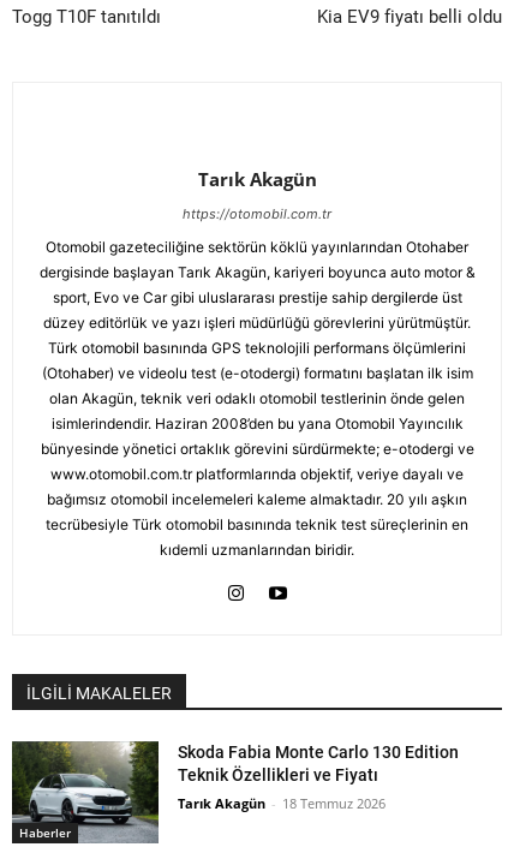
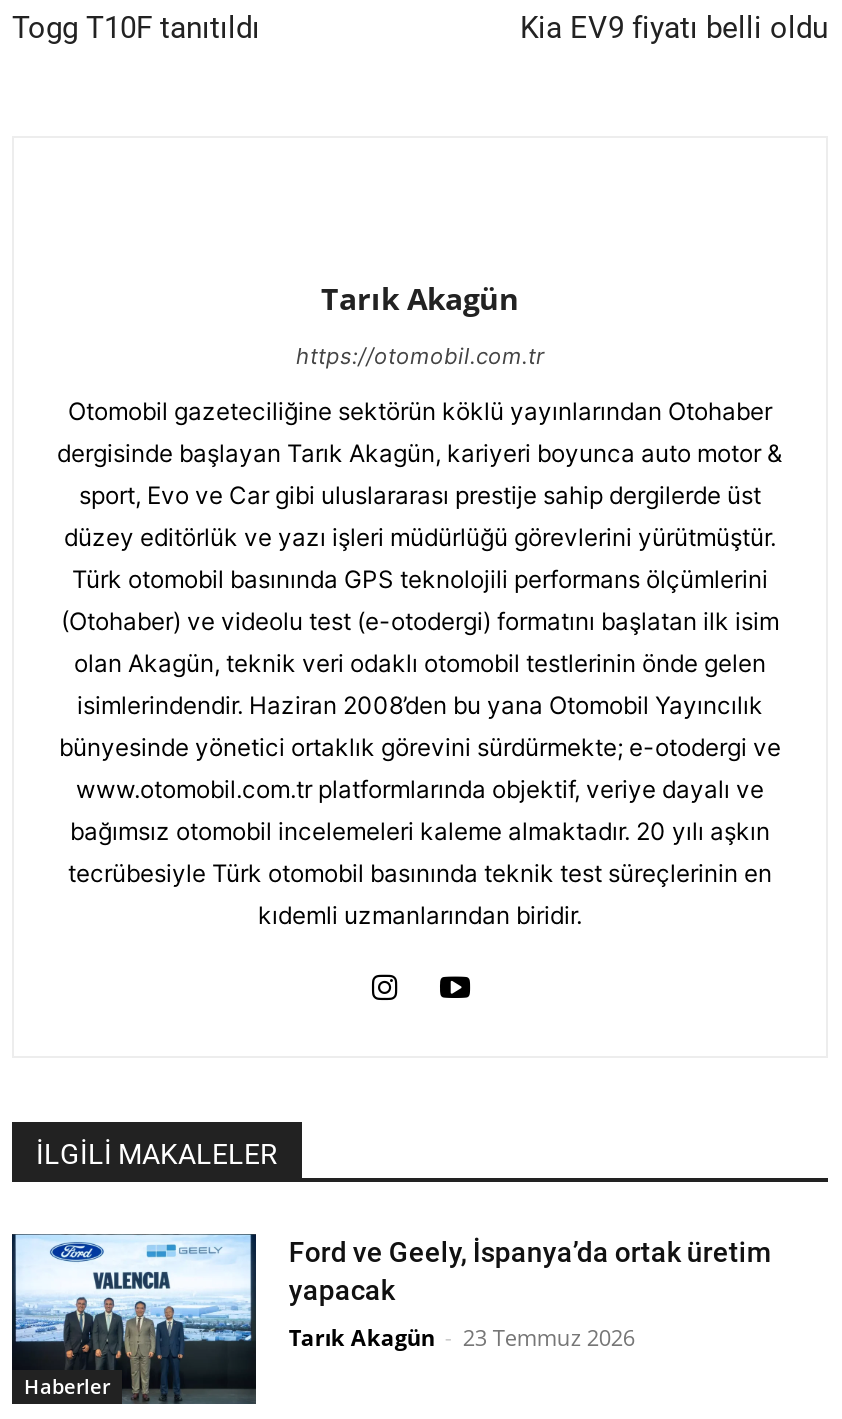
- [image]
- Skoda Fabia Monte Carlo 130 Edition
- Teknik Özellikleri ve Fiyatı
+ [image]
+ Ford ve Geely, İspanya’da ortak üretim
+ yapacak

- Tarık Akagün - 18 Temmuz 2026
+ Tarık Akagün - 23 Temmuz 2026
